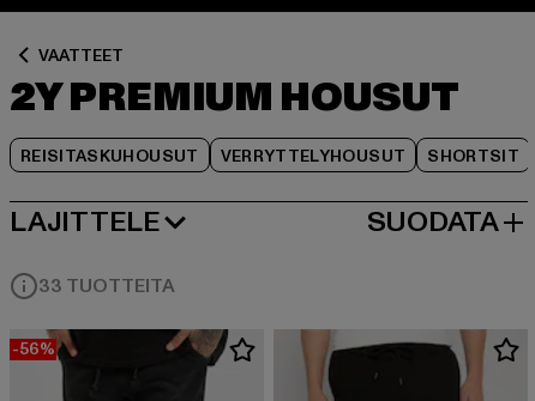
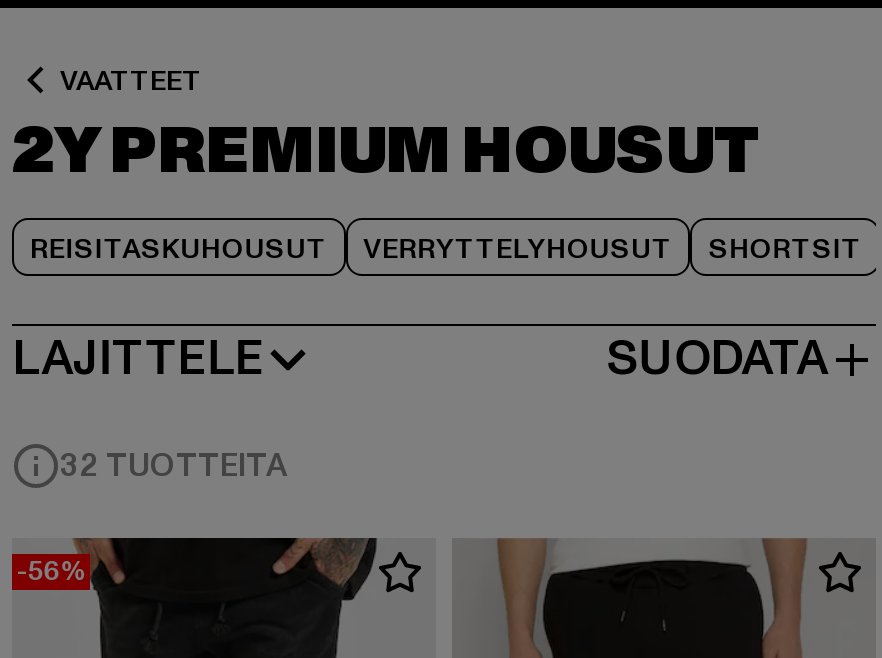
- 33 TUOTTEITA
+ 32 TUOTTEITA
